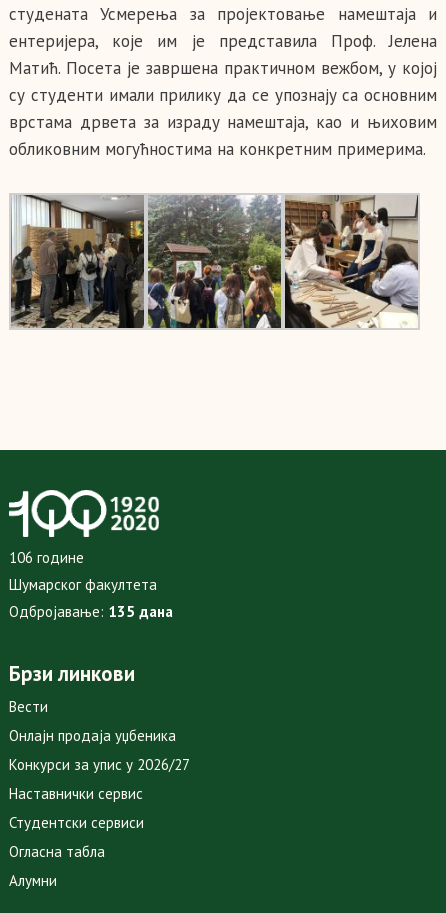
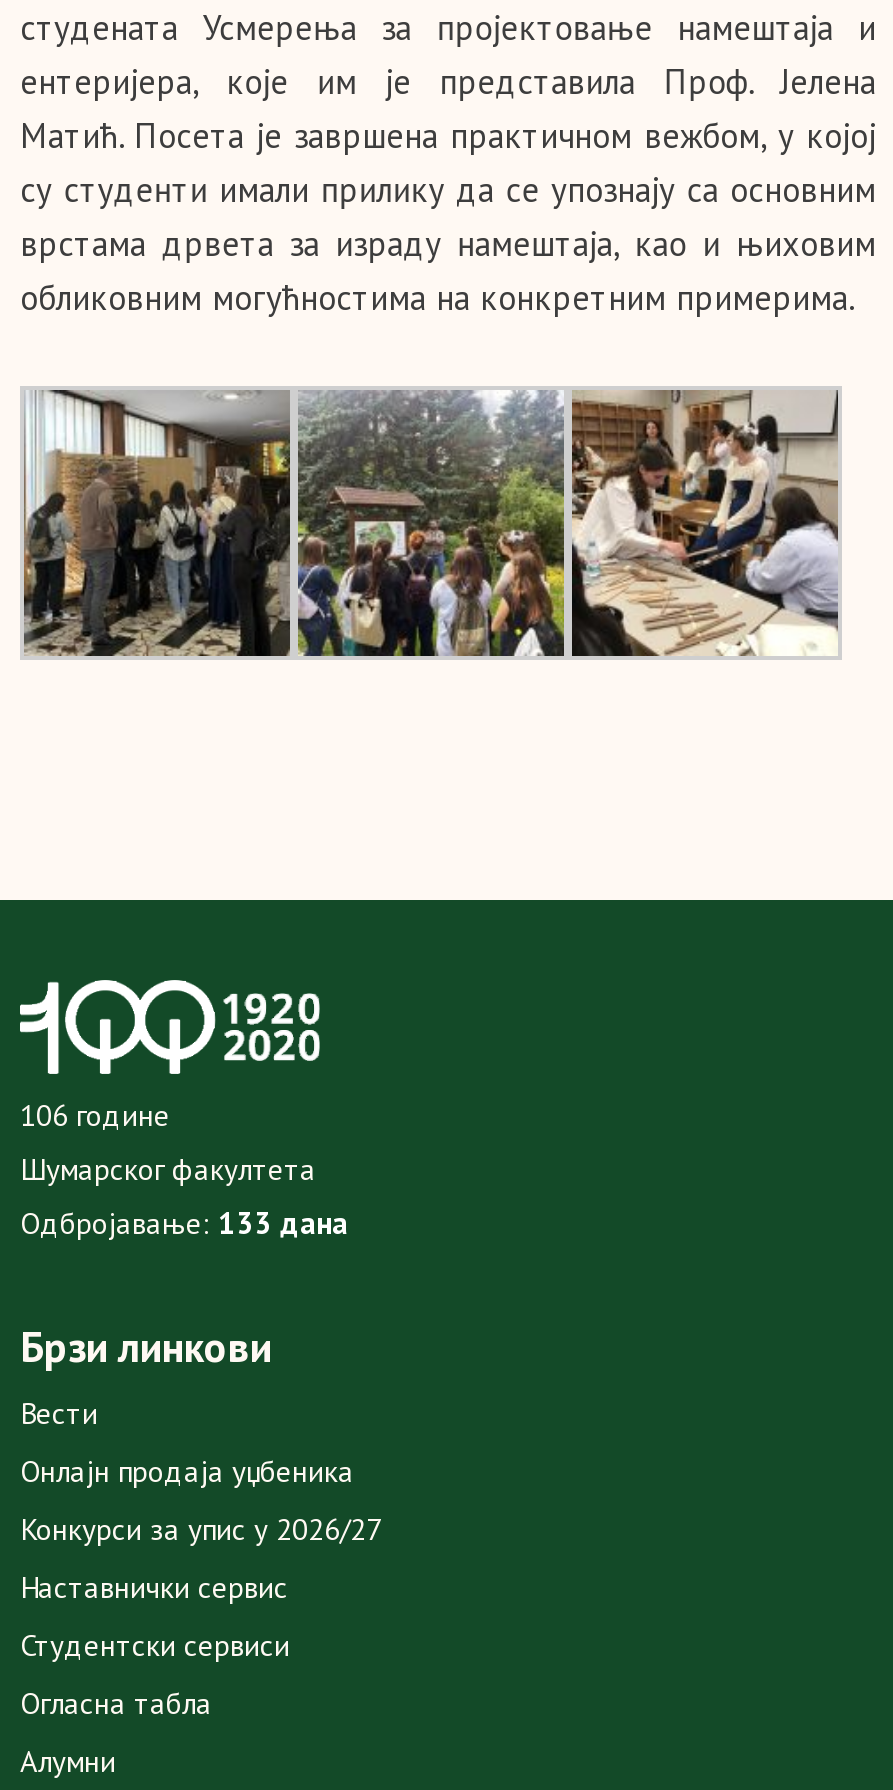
- Одбројавање: 135 дана
+ Одбројавање: 133 дана
